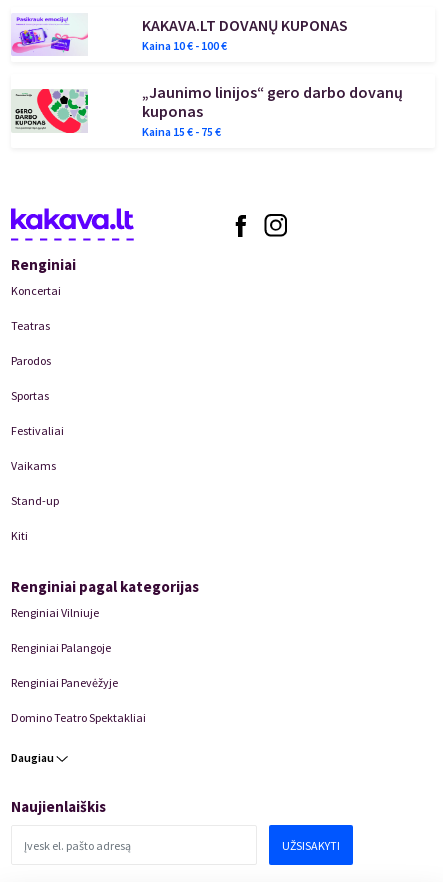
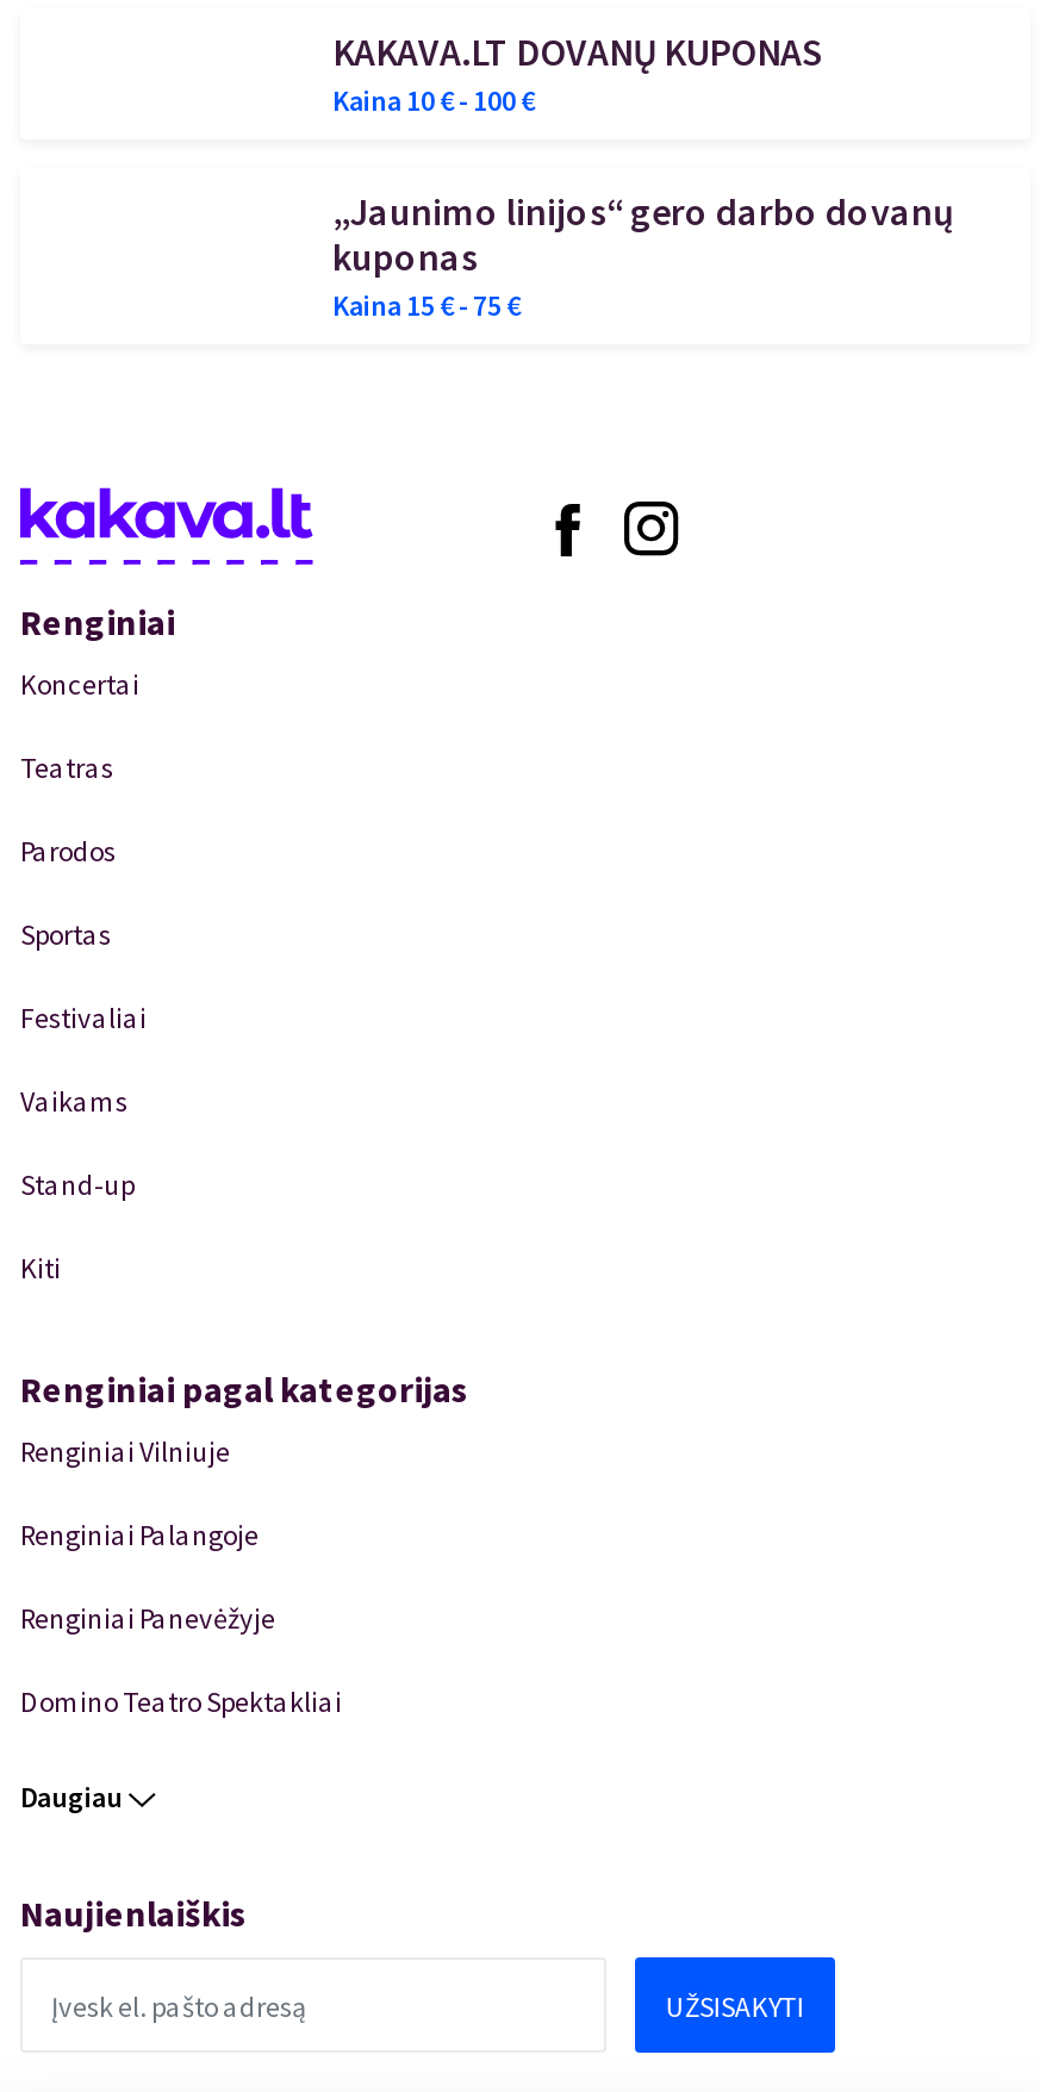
- [image]

- [image]
